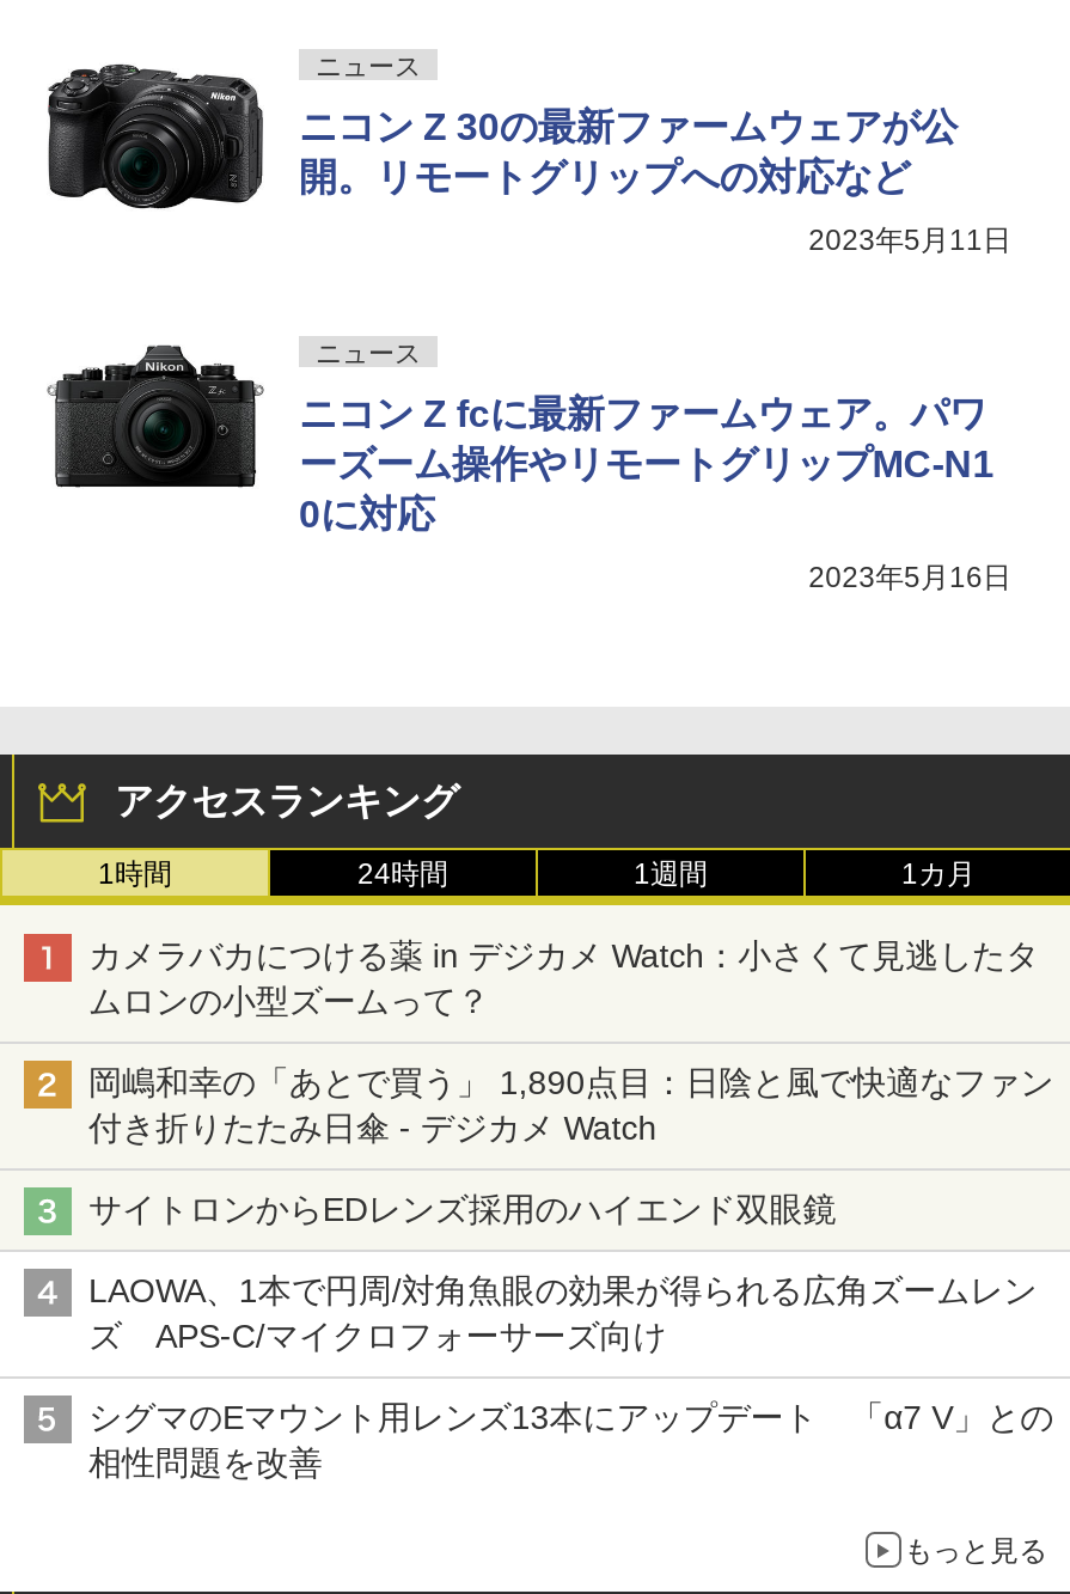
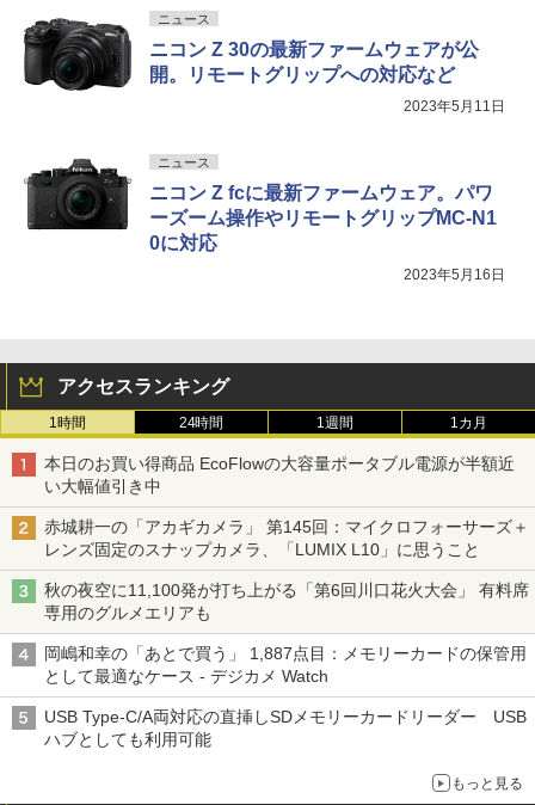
- カメラバカにつける薬 in デジカメ Watch：小さくて見逃したタ
- ムロンの小型ズームって？
+ 本日のお買い得商品 EcoFlowの大容量ポータブル電源が半額近
+ い大幅値引き中

- 岡嶋和幸の「あとで買う」 1,890点目：日陰と風で快適なファン
- 付き折りたたみ日傘 - デジカメ Watch
+ 赤城耕一の「アカギカメラ」 第145回：マイクロフォーサーズ＋
+ レンズ固定のスナップカメラ、「LUMIX L10」に思うこと

- サイトロンからEDレンズ採用のハイエンド双眼鏡
+ 秋の夜空に11,100発が打ち上がる「第6回川口花火大会」 有料席
+ 専用のグルメエリアも

- LAOWA、1本で円周/対角魚眼の効果が得られる広角ズームレン
- ズ APS-C/マイクロフォーサーズ向け
+ 岡嶋和幸の「あとで買う」 1,887点目：メモリーカードの保管用
+ として最適なケース - デジカメ Watch

- シグマのEマウント用レンズ13本にアップデート 「α7 V」との
- 相性問題を改善
+ USB Type-C/A両対応の直挿しSDメモリーカードリーダー USB
+ ハブとしても利用可能
